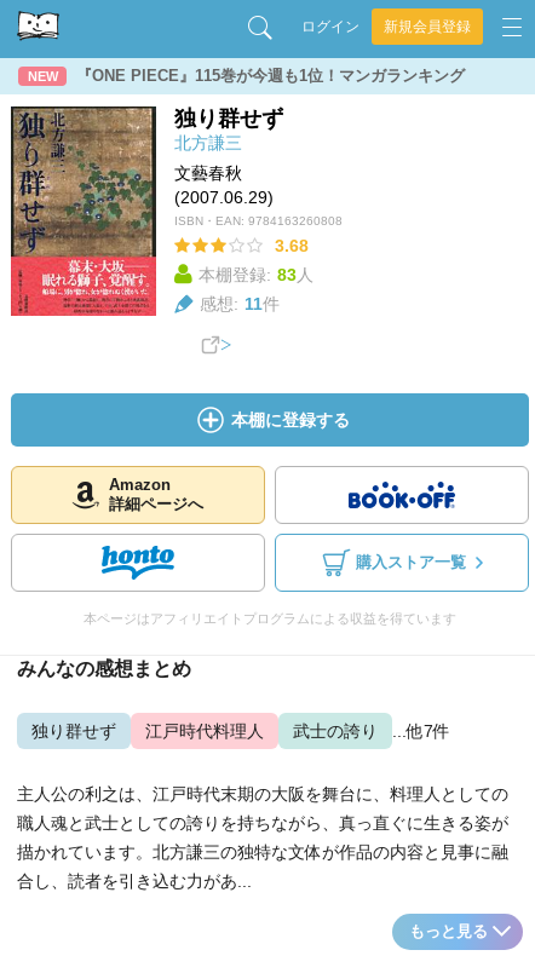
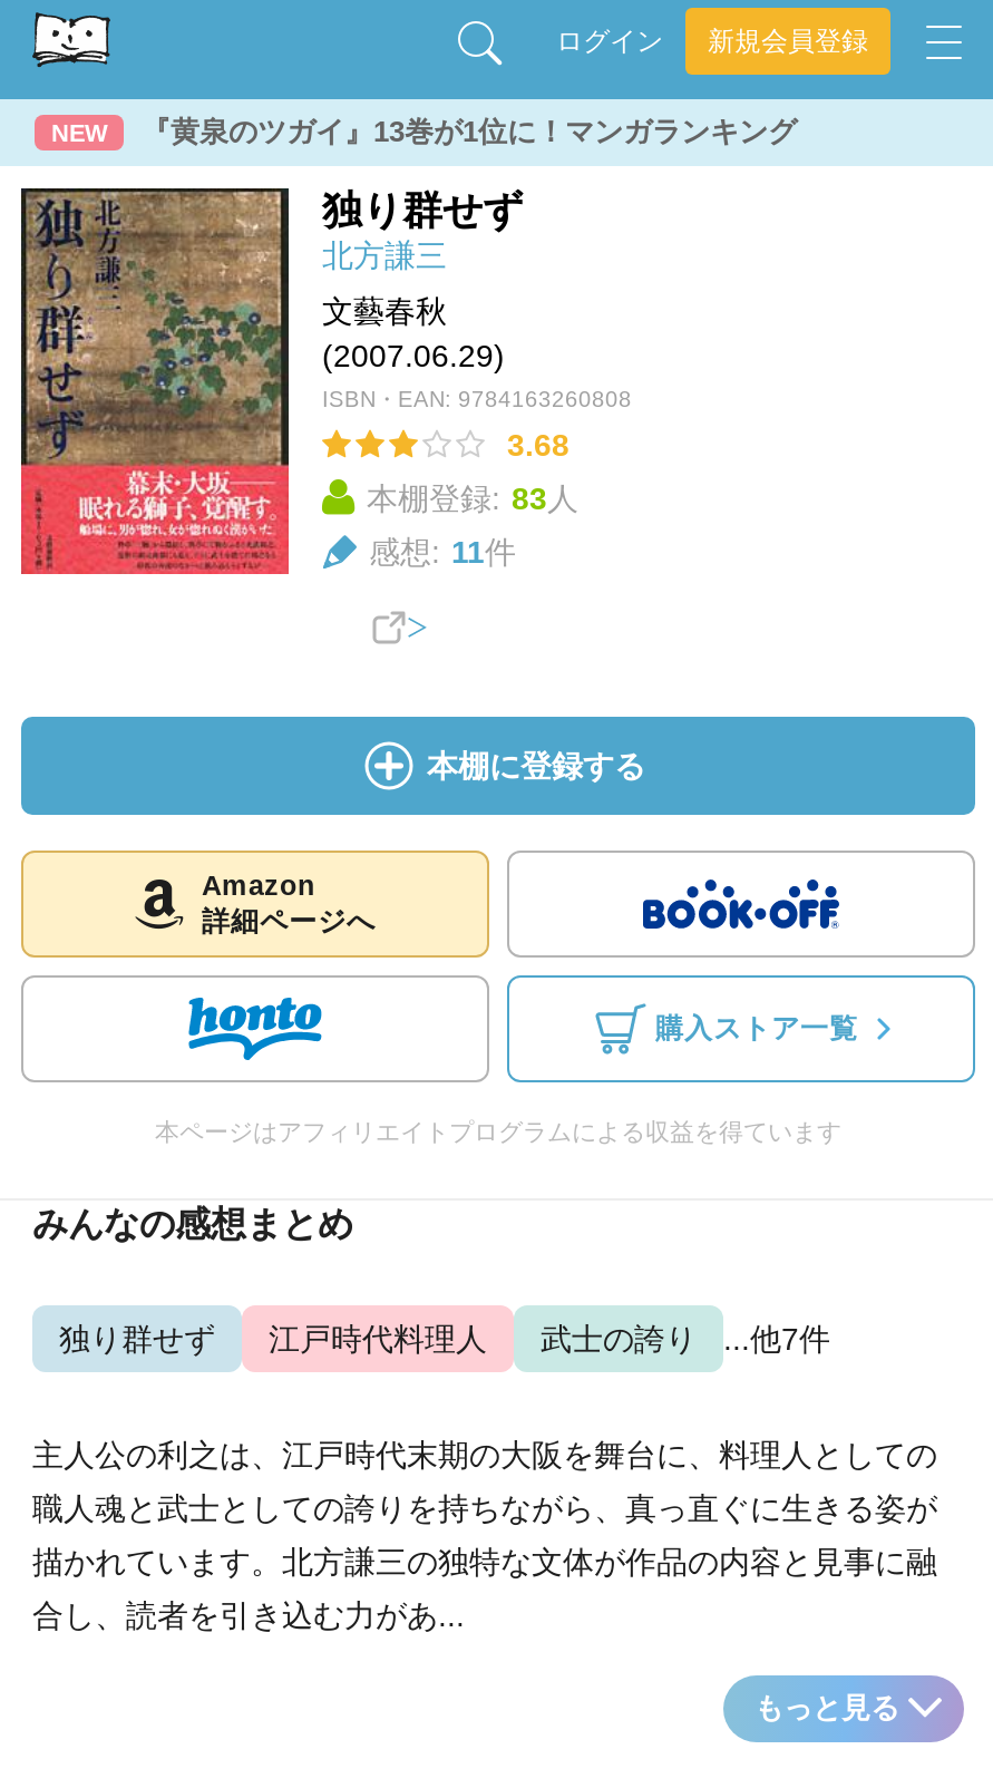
- 『ONE PIECE』115巻が今週も1位！マンガランキング
+ 『黄泉のツガイ』13巻が1位に！マンガランキング
